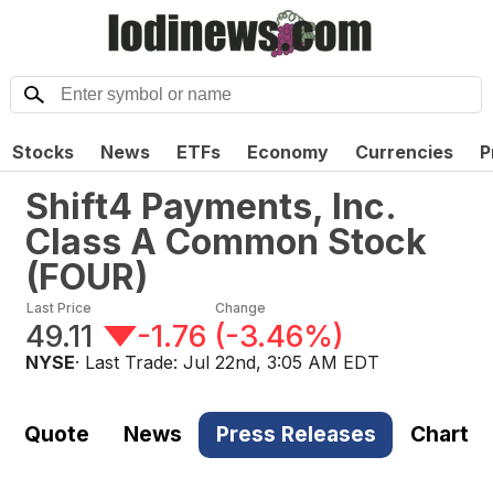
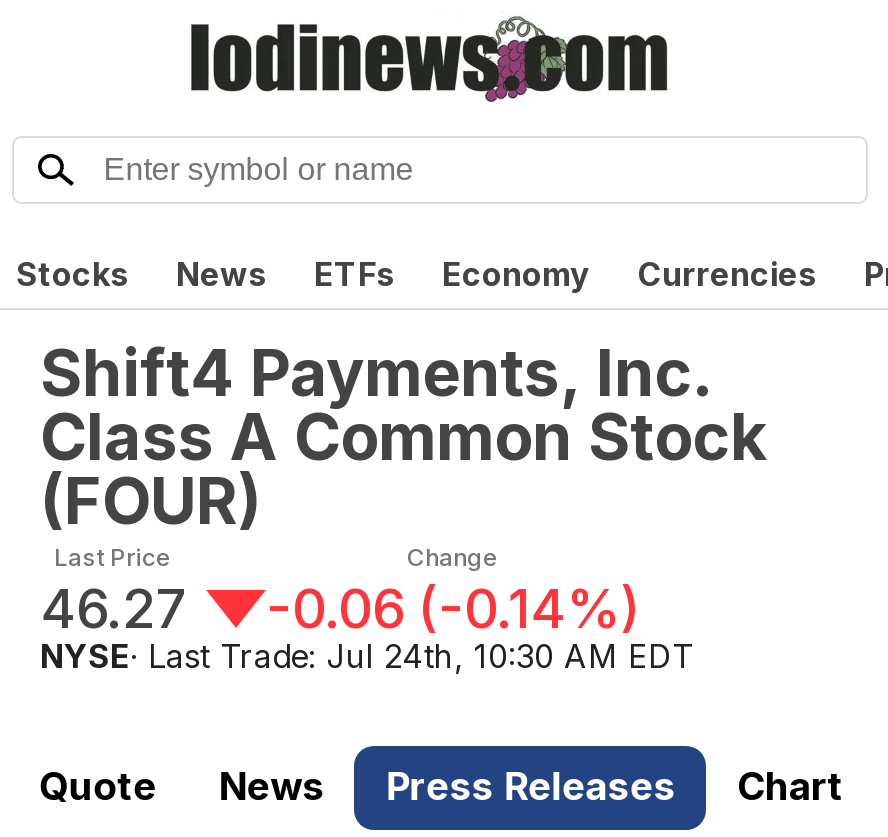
- 49.11
+ 46.27

- -1.76 (-3.46%)
+ -0.06 (-0.14%)

- NYSE · Last Trade: Jul 22nd, 3:05 AM EDT
+ NYSE · Last Trade: Jul 24th, 10:30 AM EDT
